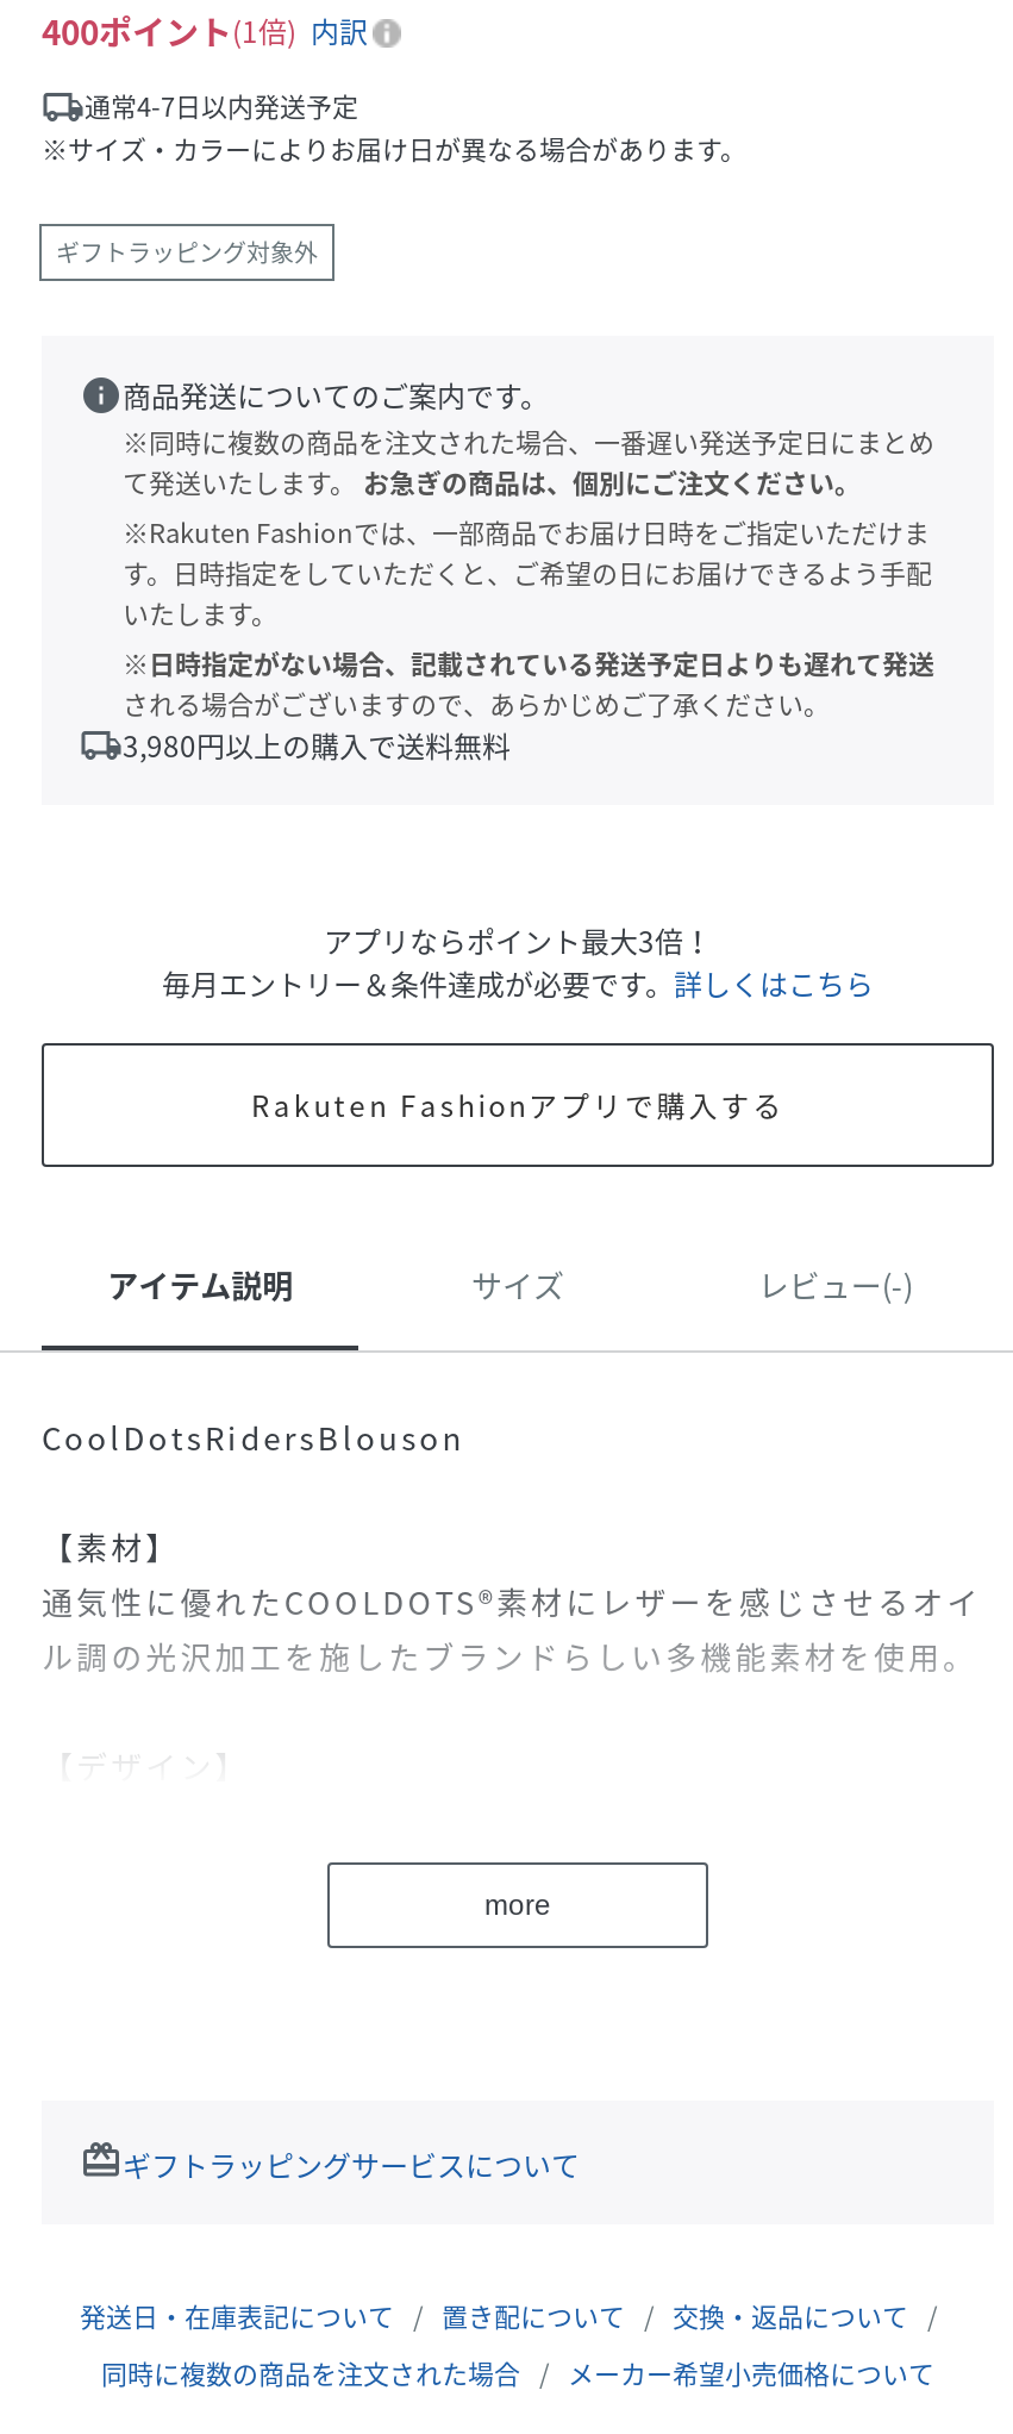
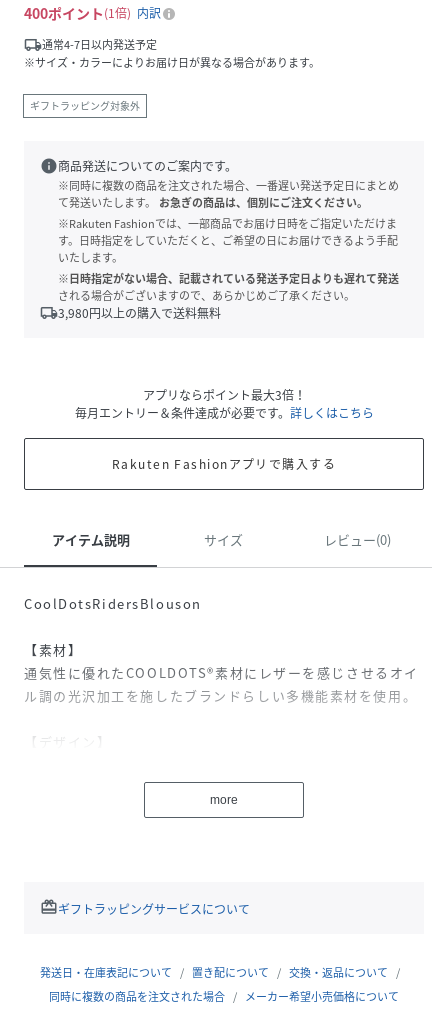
- レビュー(-)
+ レビュー(0)
